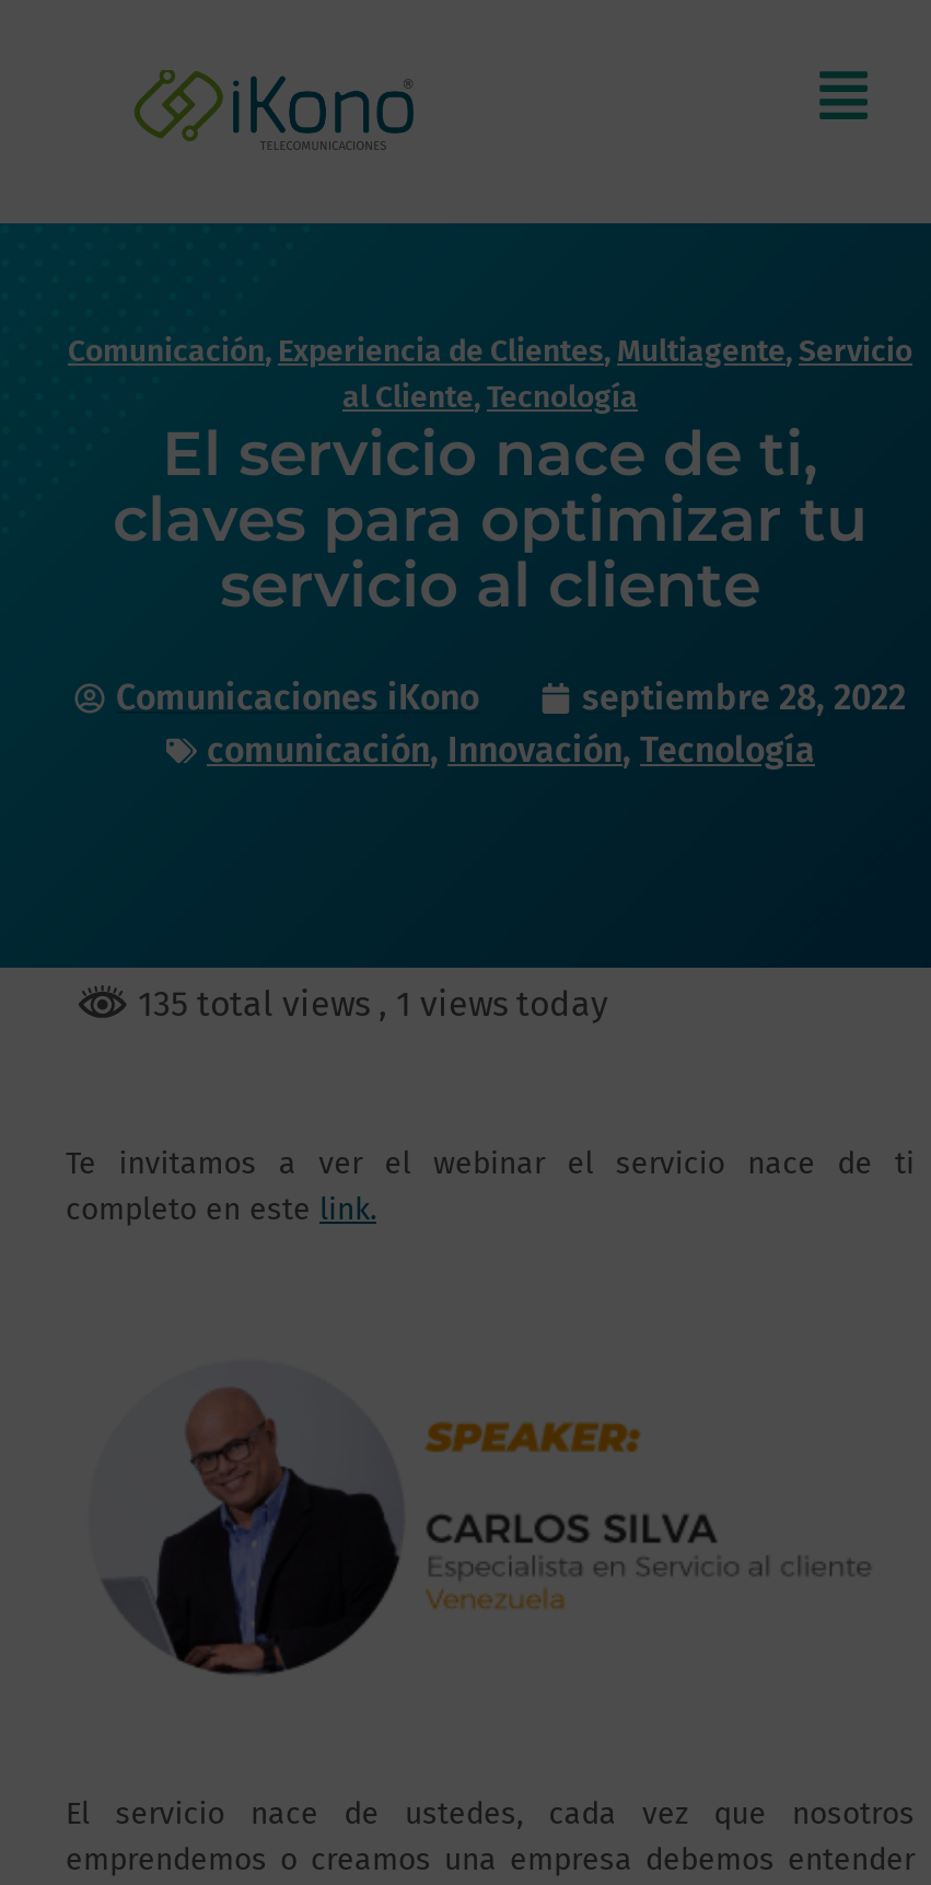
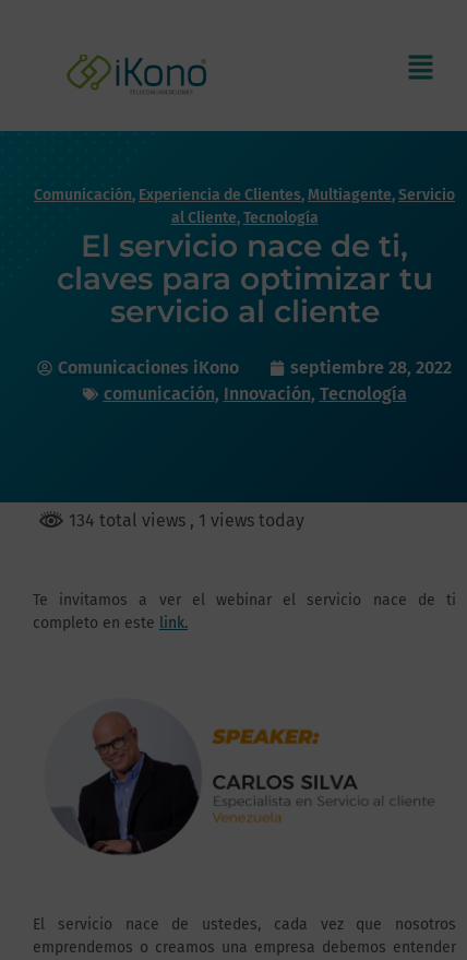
- 135 total views, 1 views today
+ 134 total views, 1 views today
